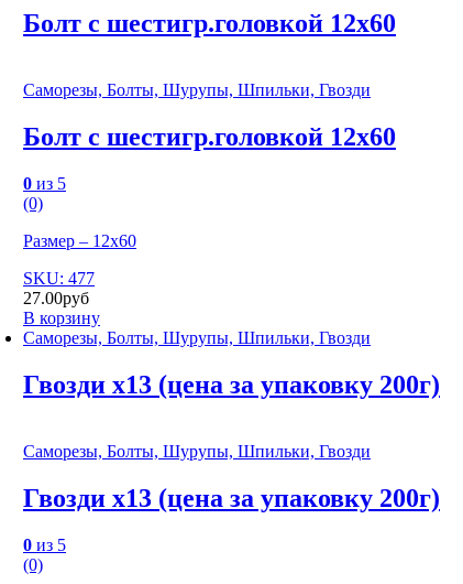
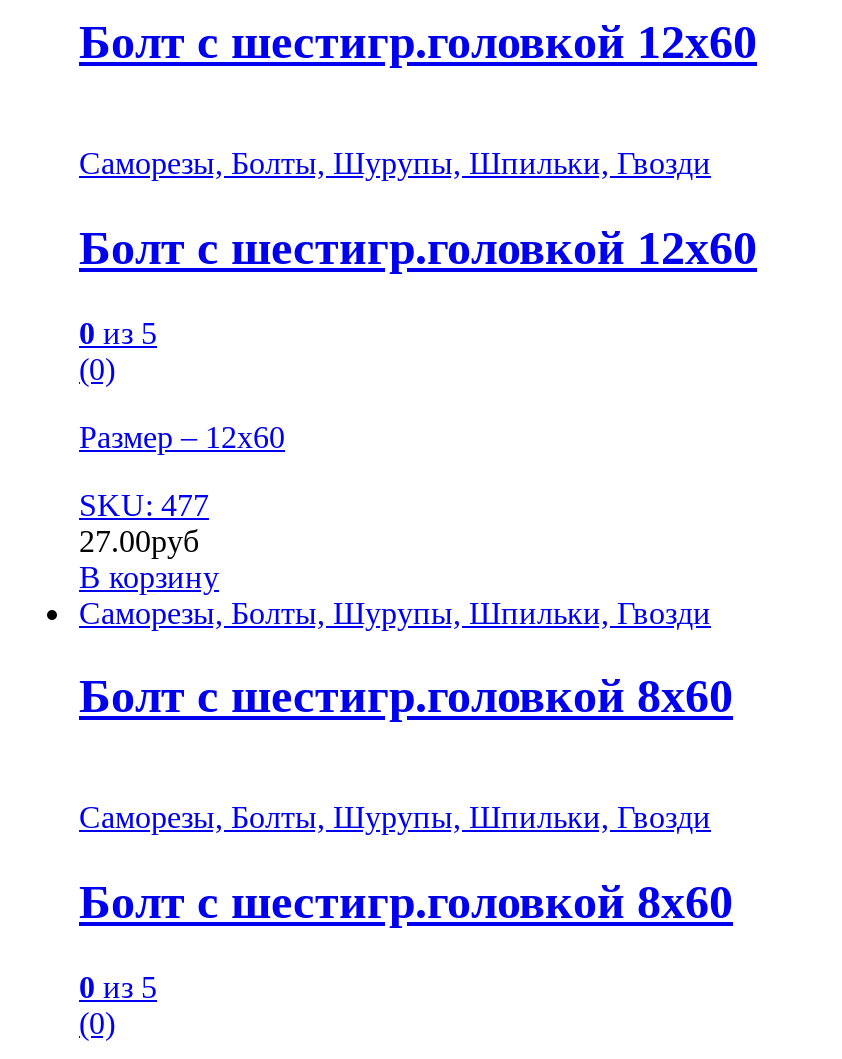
- Гвозди х13 (цена за упаковку 200г)
+ Болт с шестигр.головкой 8х60

- Гвозди х13 (цена за упаковку 200г)
+ Болт с шестигр.головкой 8х60
